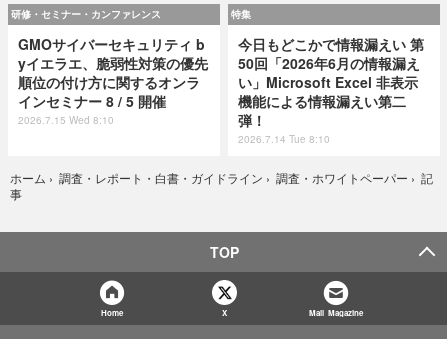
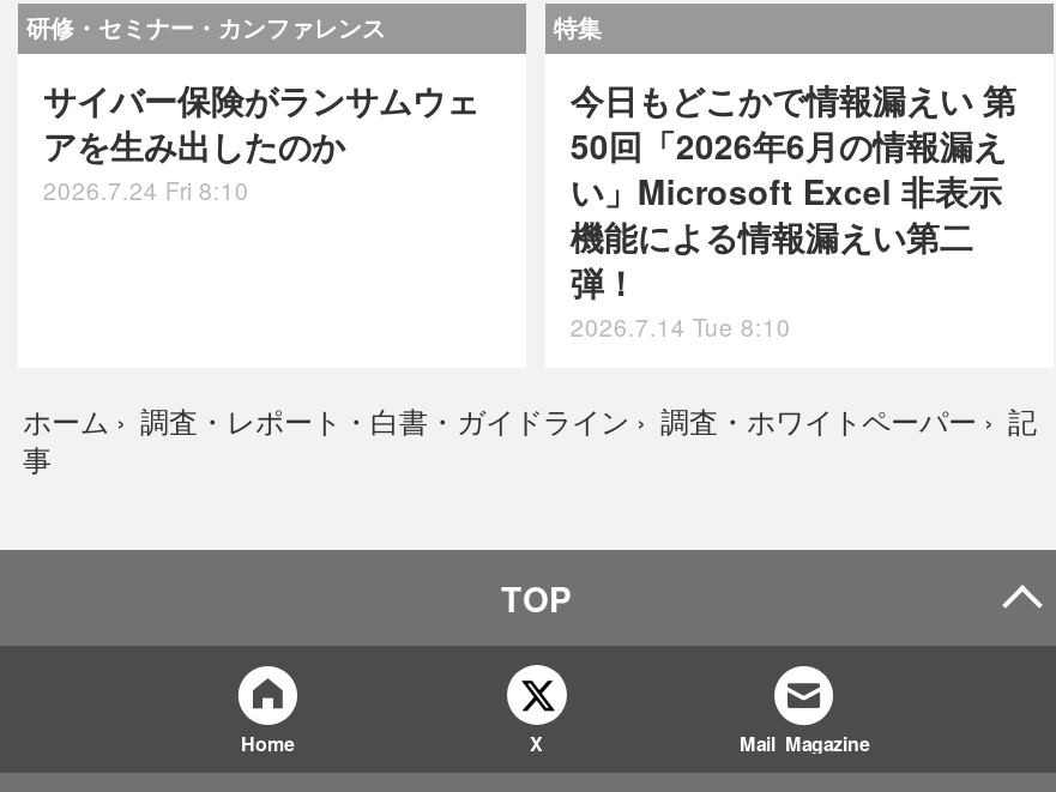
- GMOサイバーセキュリティ b
- yイエラエ、脆弱性対策の優先
- 順位の付け方に関するオンラ
- インセミナー 8 / 5 開催
- 2026.7.15 Wed 8:10
+ サイバー保険がランサムウェ
+ アを生み出したのか
+ 2026.7.24 Fri 8:10
